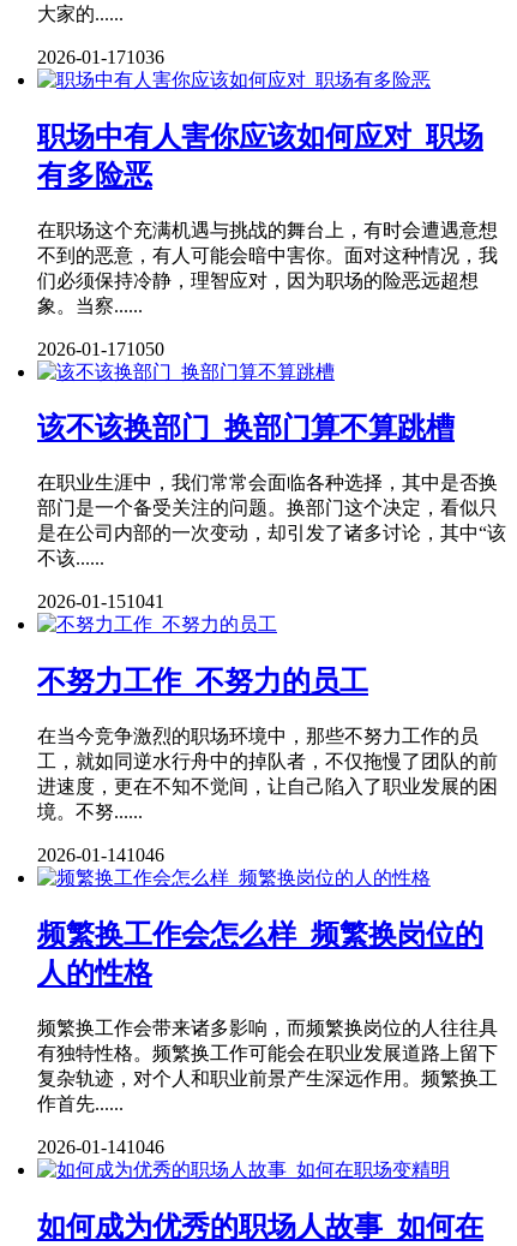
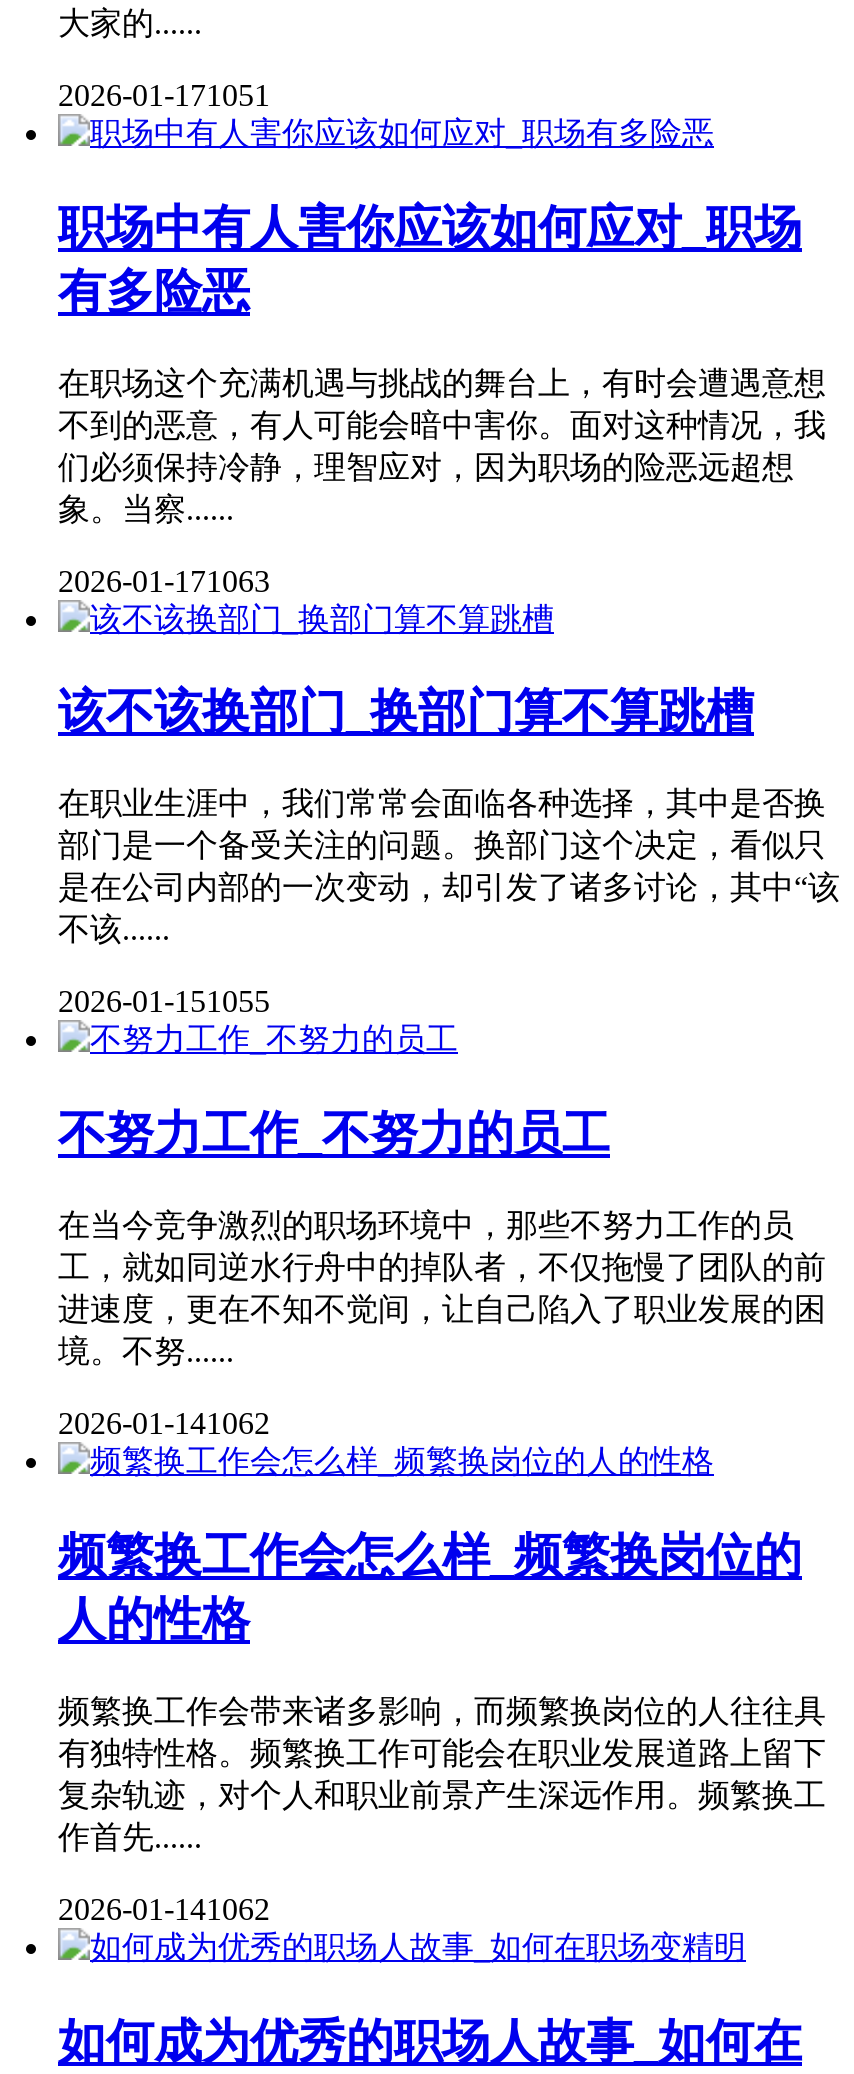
- 2026-01-171036
+ 2026-01-171051

- 2026-01-171050
+ 2026-01-171063

- 2026-01-151041
+ 2026-01-151055

- 2026-01-141046
+ 2026-01-141062

- 2026-01-141046
+ 2026-01-141062
